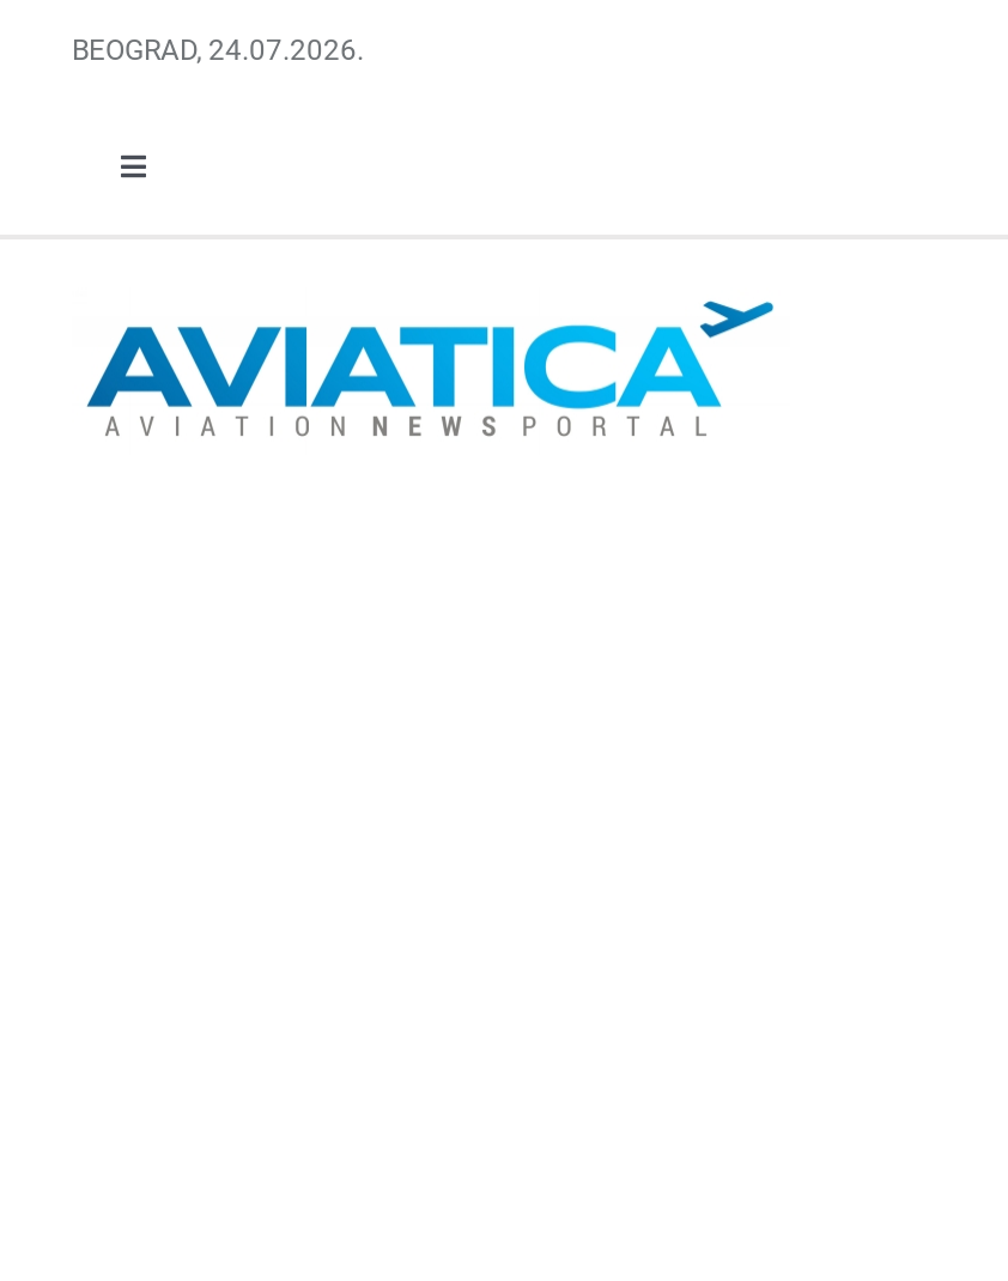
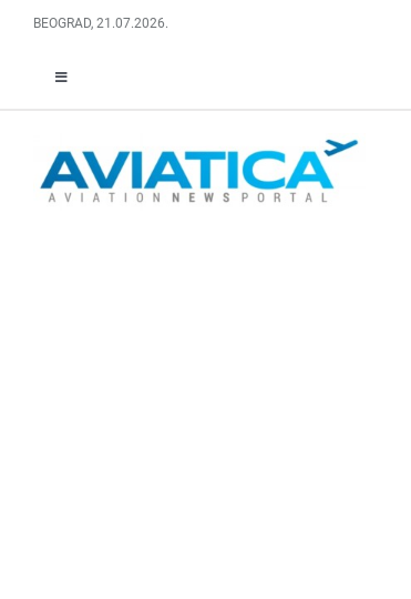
- BEOGRAD, 24.07.2026.
+ BEOGRAD, 21.07.2026.
